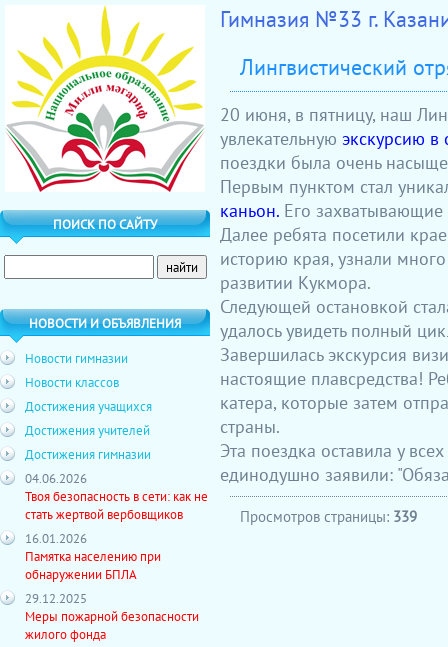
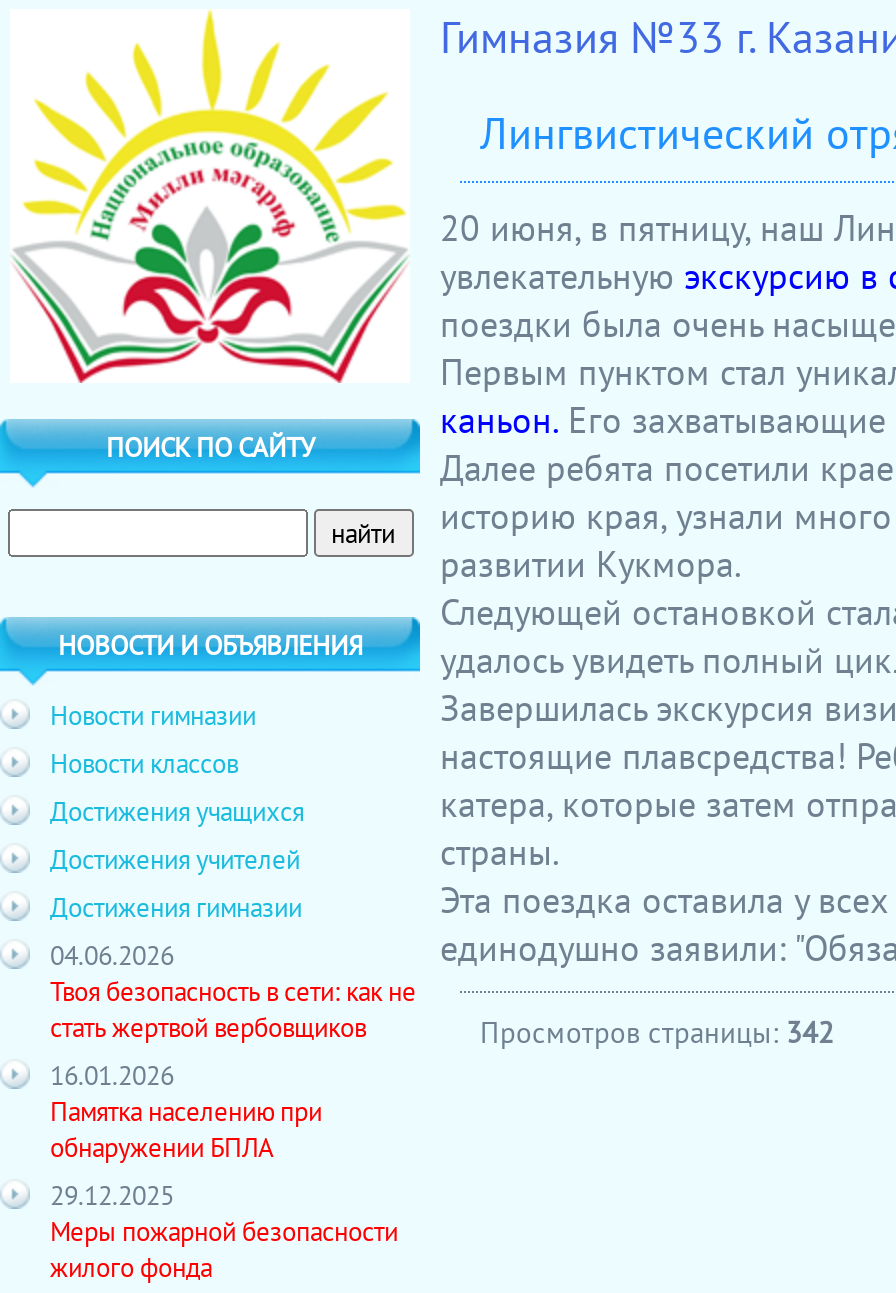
- Просмотров страницы: 339
+ Просмотров страницы: 342
